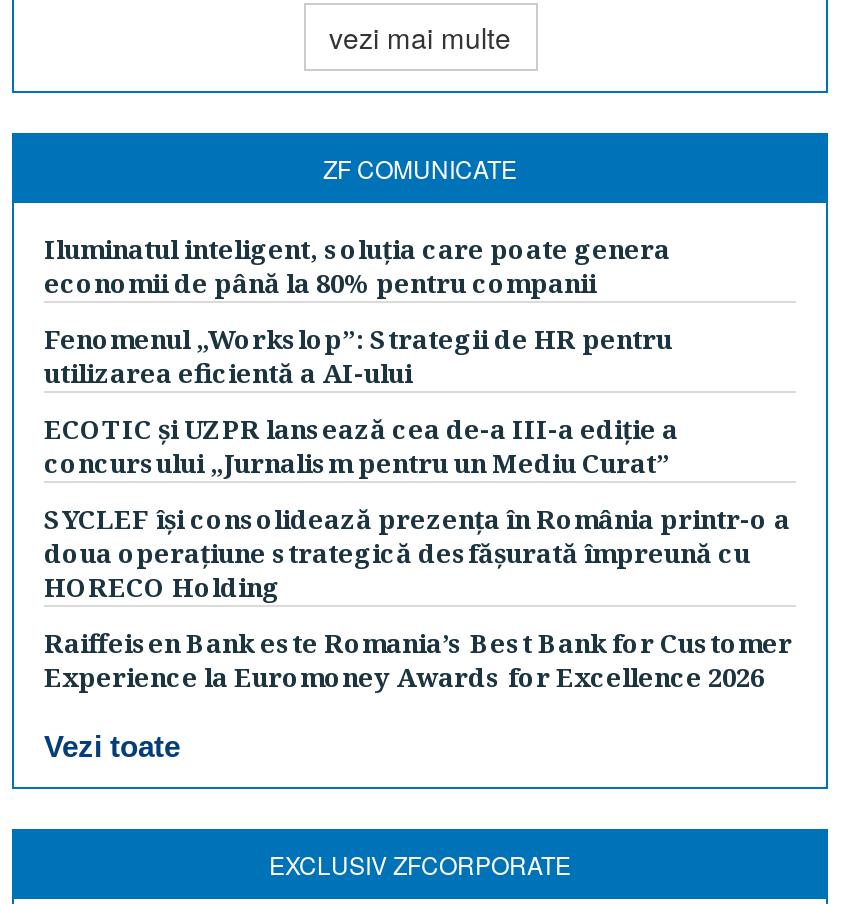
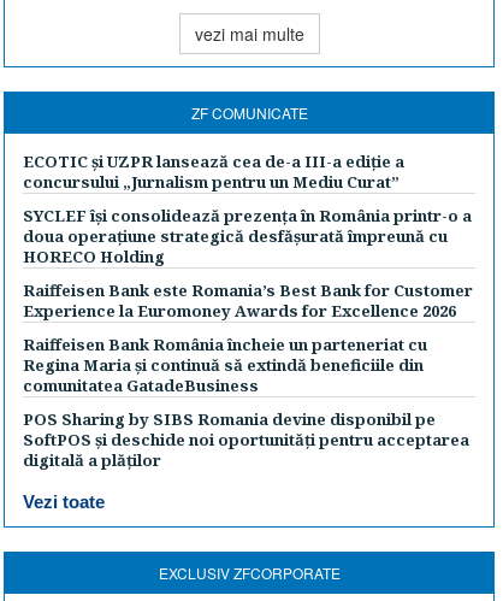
- Iluminatul inteligent, soluția care poate genera
- economii de până la 80% pentru companii
- Fenomenul „Workslop”: Strategii de HR pentru
- utilizarea eficientă a AI-ului

moved up: ECOTIC și UZPR lansează cea de-a III-a ediție a | concursului „Jurnalism pentru un Mediu Curat” | SYCLEF își consolidează prezența în România printr-o a | doua operațiune strategică desfășurată împreună cu | HORECO Holding | Raiffeisen Bank este Romania’s Best Bank for Customer | Experience la Euromoney Awards for Excellence 2026

+ Raiffeisen Bank România încheie un parteneriat cu
+ Regina Maria și continuă să extindă beneficiile din
+ comunitatea GatadeBusiness
+ POS Sharing by SIBS Romania devine disponibil pe
+ SoftPOS și deschide noi oportunități pentru acceptarea
+ digitală a plăților
